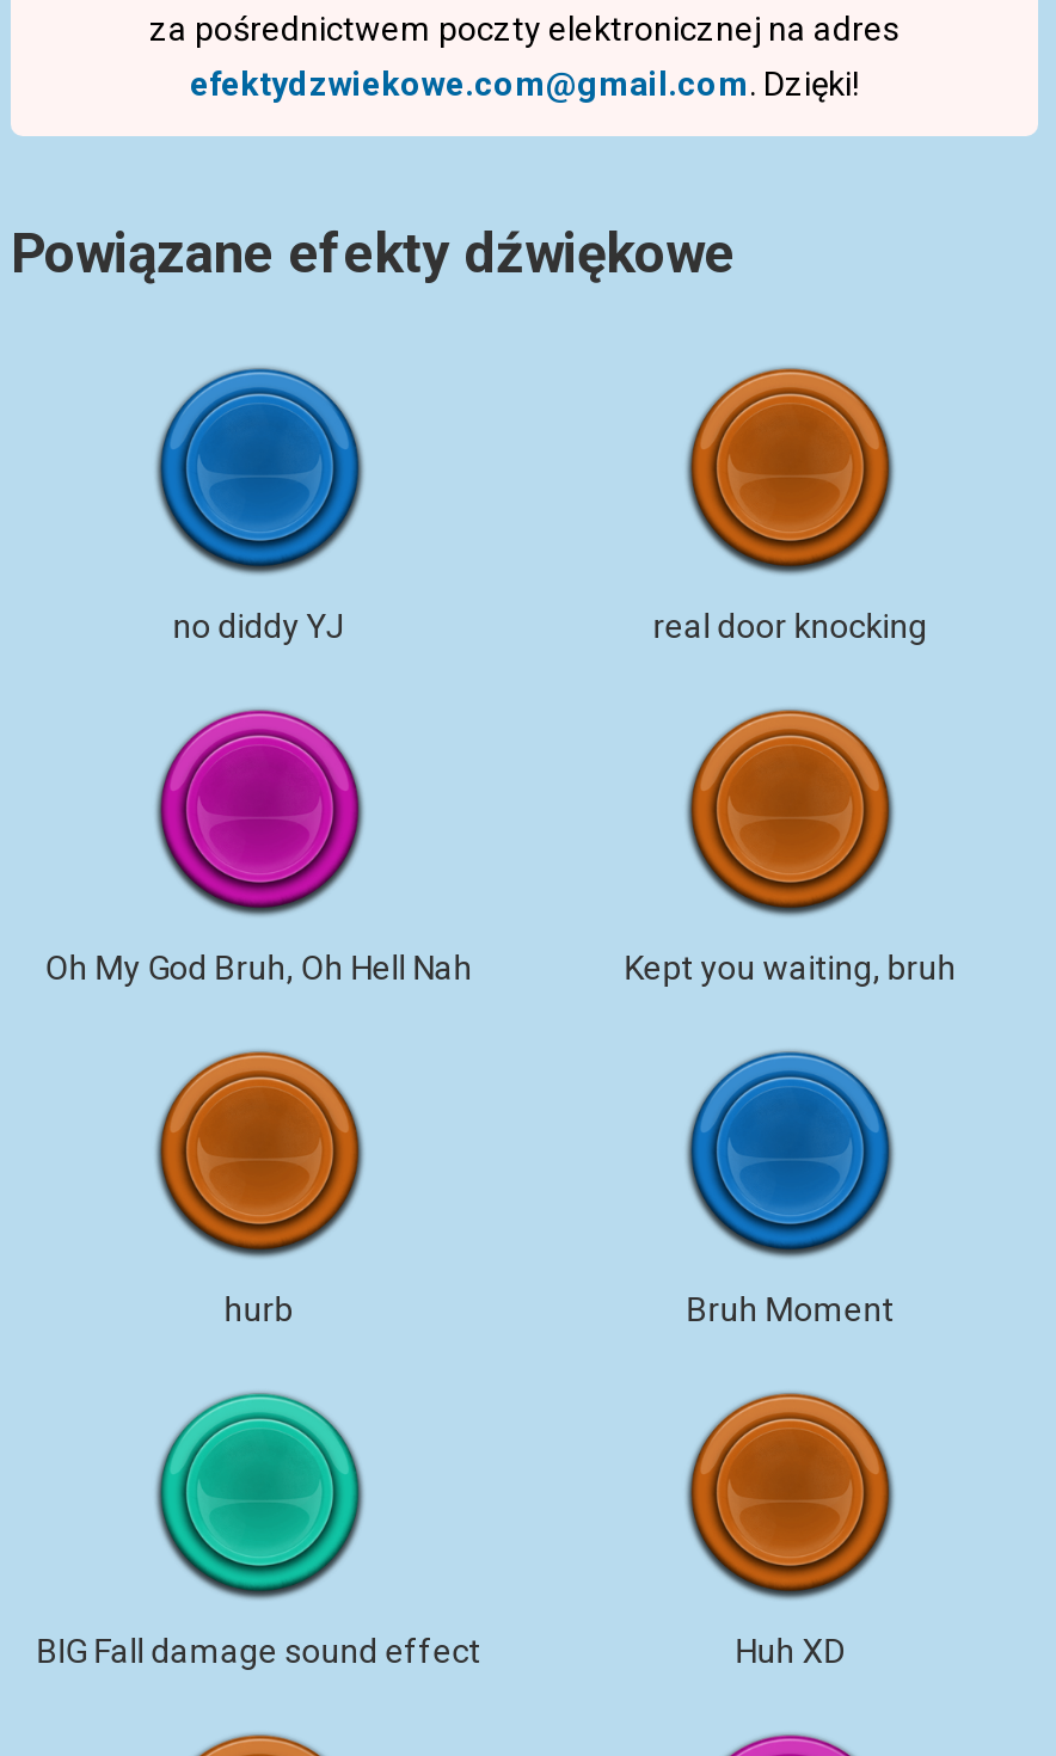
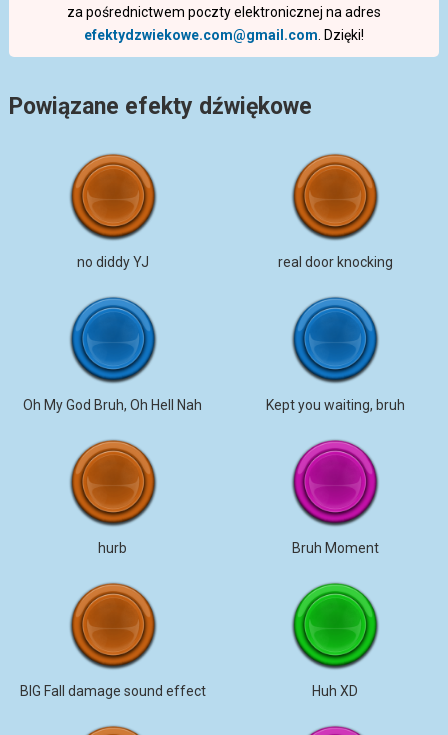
moved down: [image]

moved down: [image]

moved up: [image]

- [image]
+ [image]

- [image]
+ [image]
